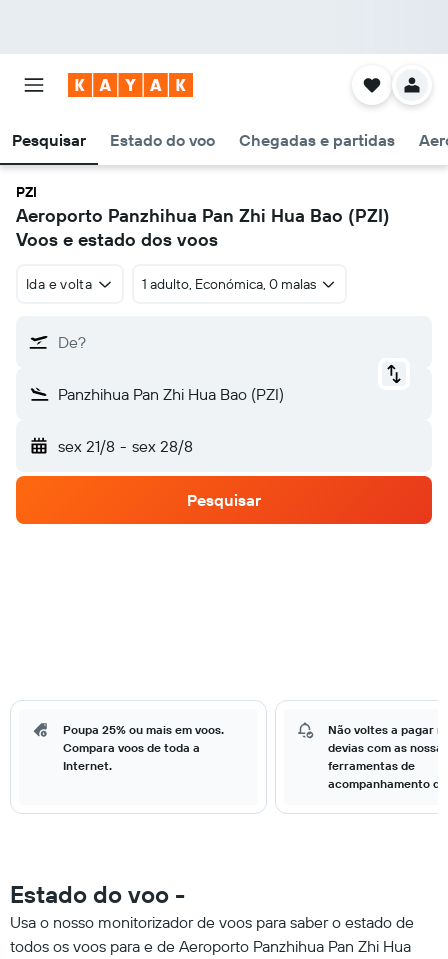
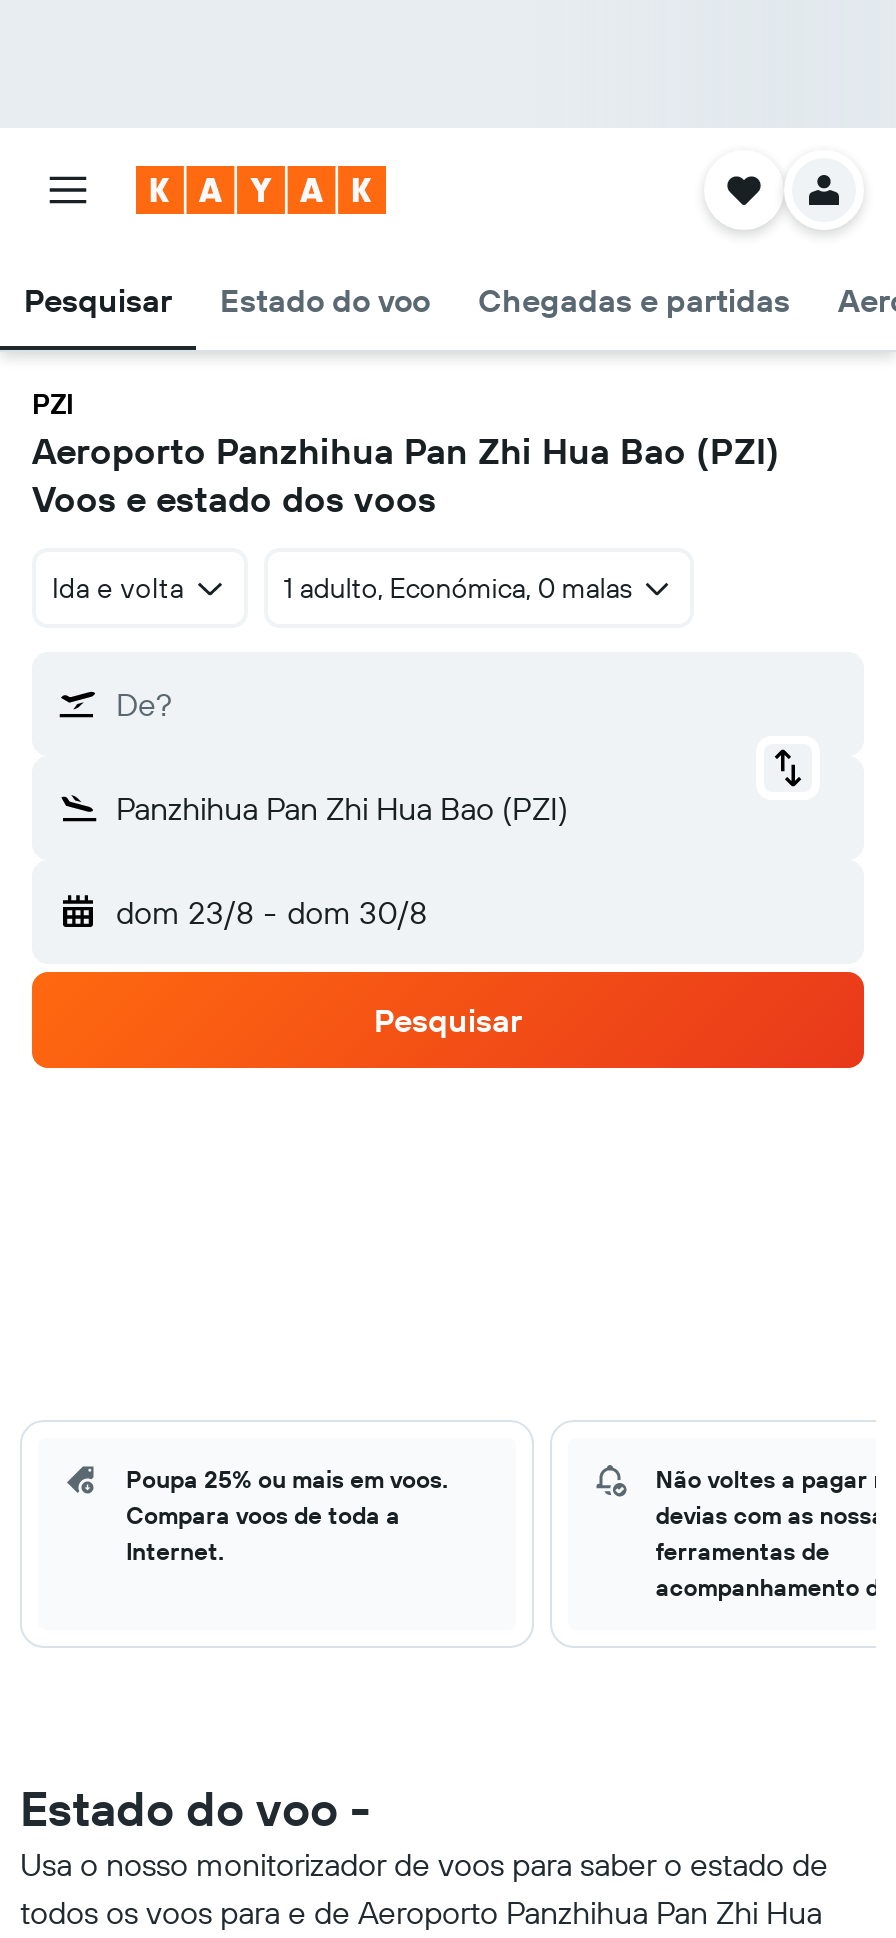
- sex 21/8 - sex 28/8
+ dom 23/8 - dom 30/8
